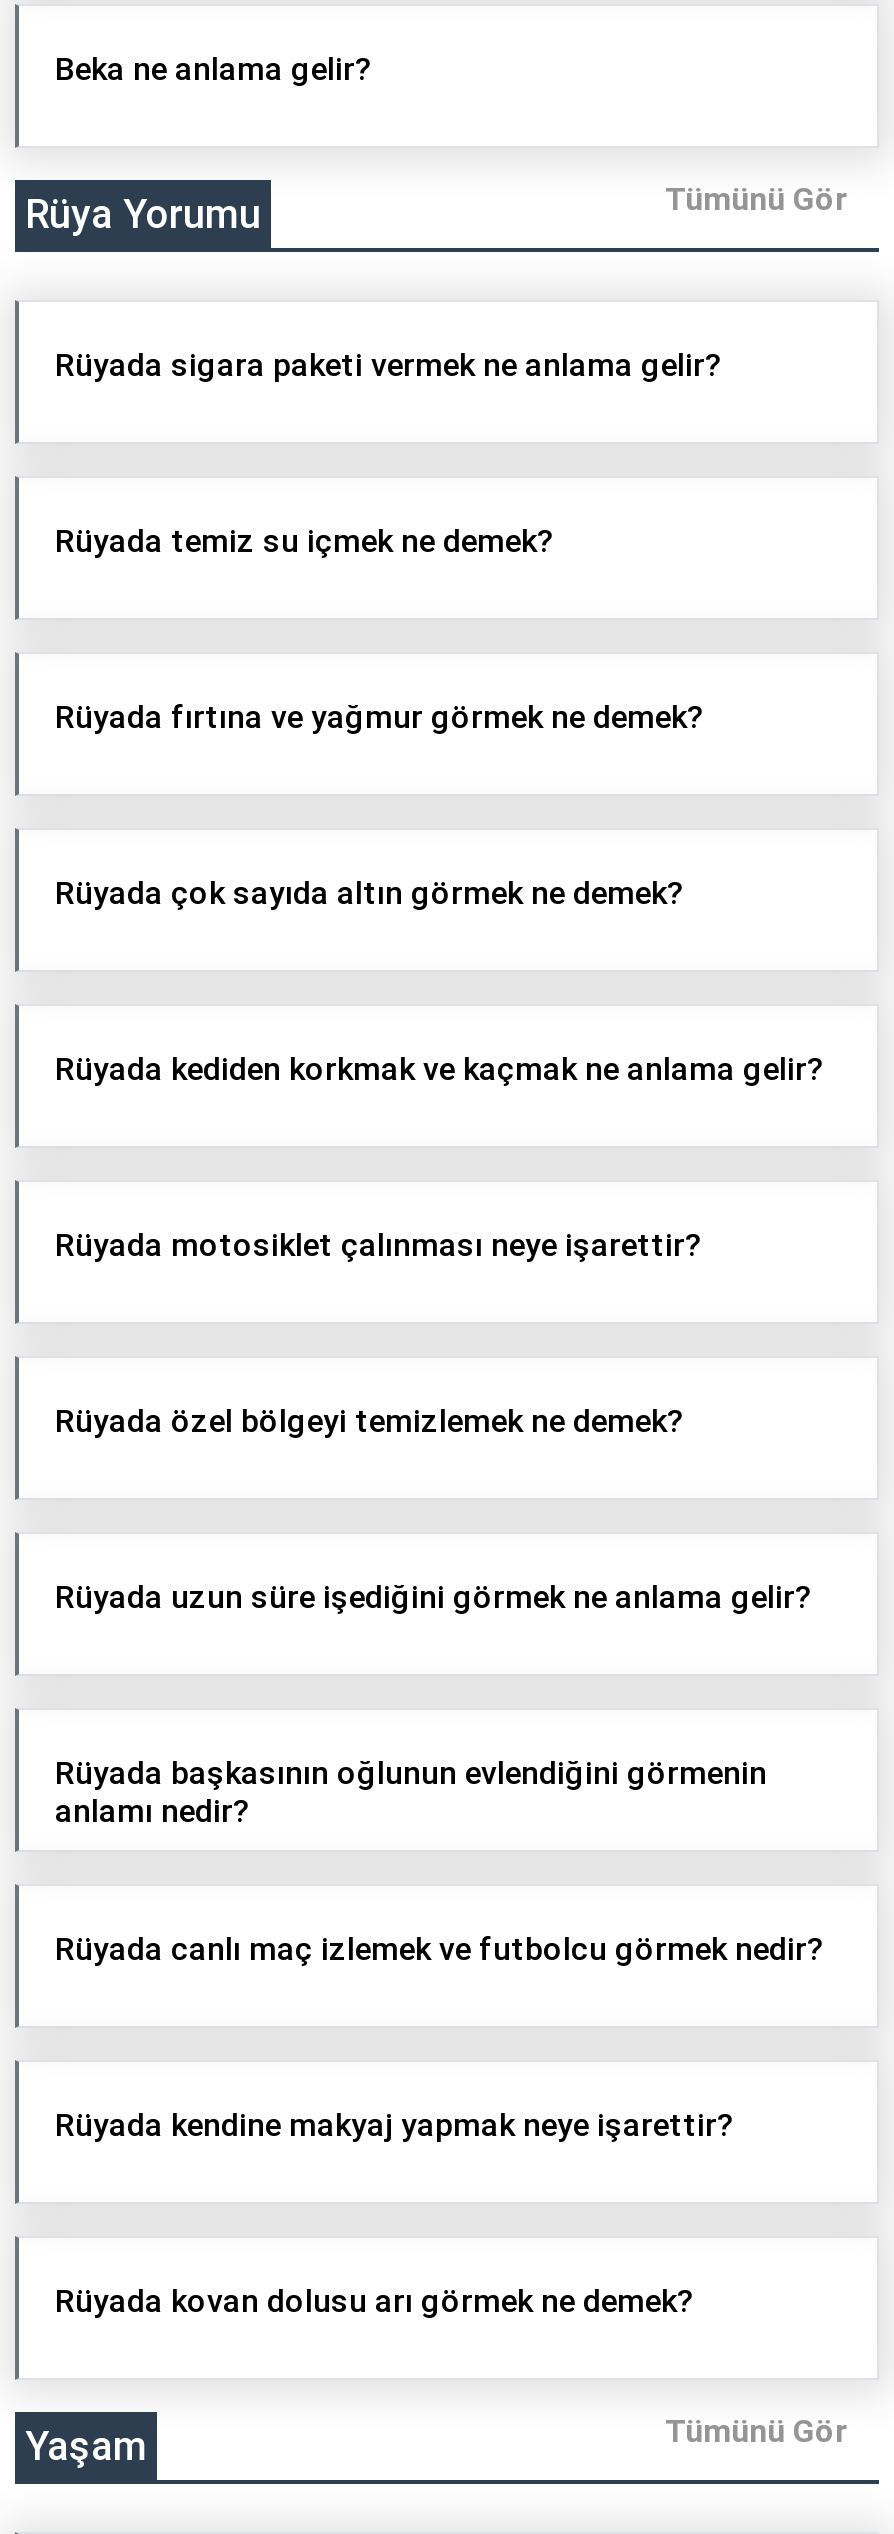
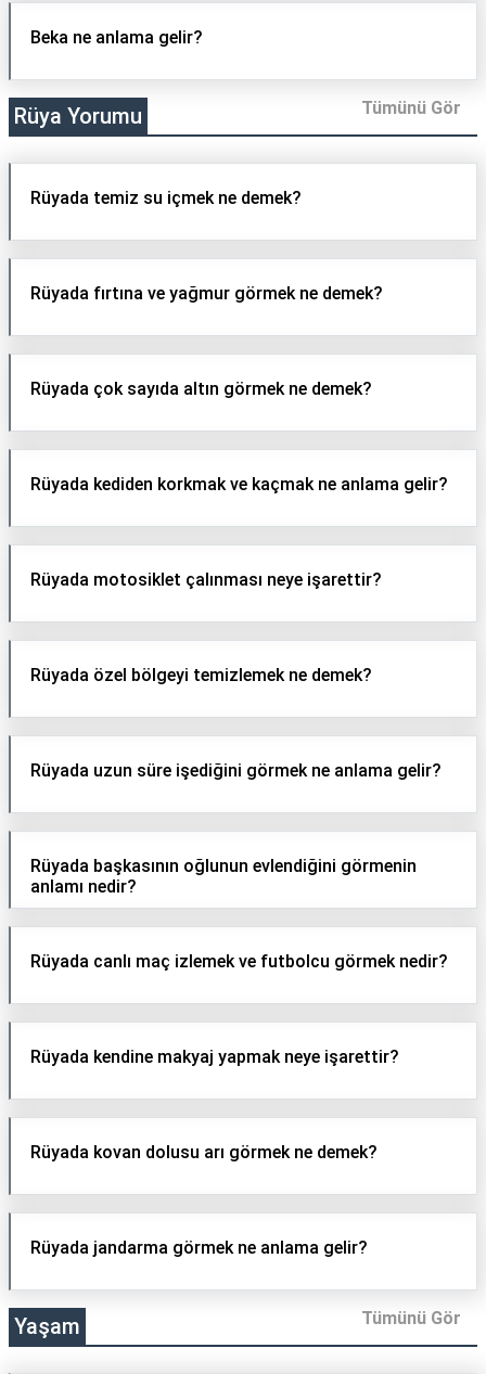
- Rüyada sigara paketi vermek ne anlama gelir?

moved up: Rüyada temiz su içmek ne demek? | Rüyada fırtına ve yağmur görmek ne demek? | Rüyada çok sayıda altın görmek ne demek? | ... | Rüyada kendine makyaj yapmak neye işarettir? | Rüyada kovan dolusu arı görmek ne demek?

+ Rüyada jandarma görmek ne anlama gelir?
